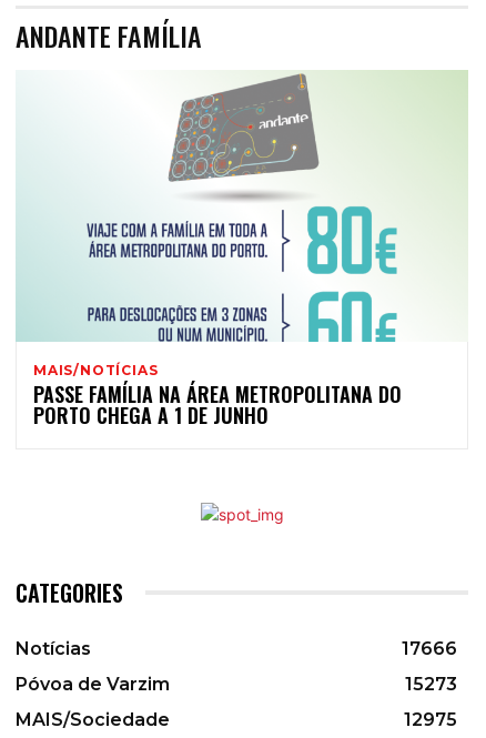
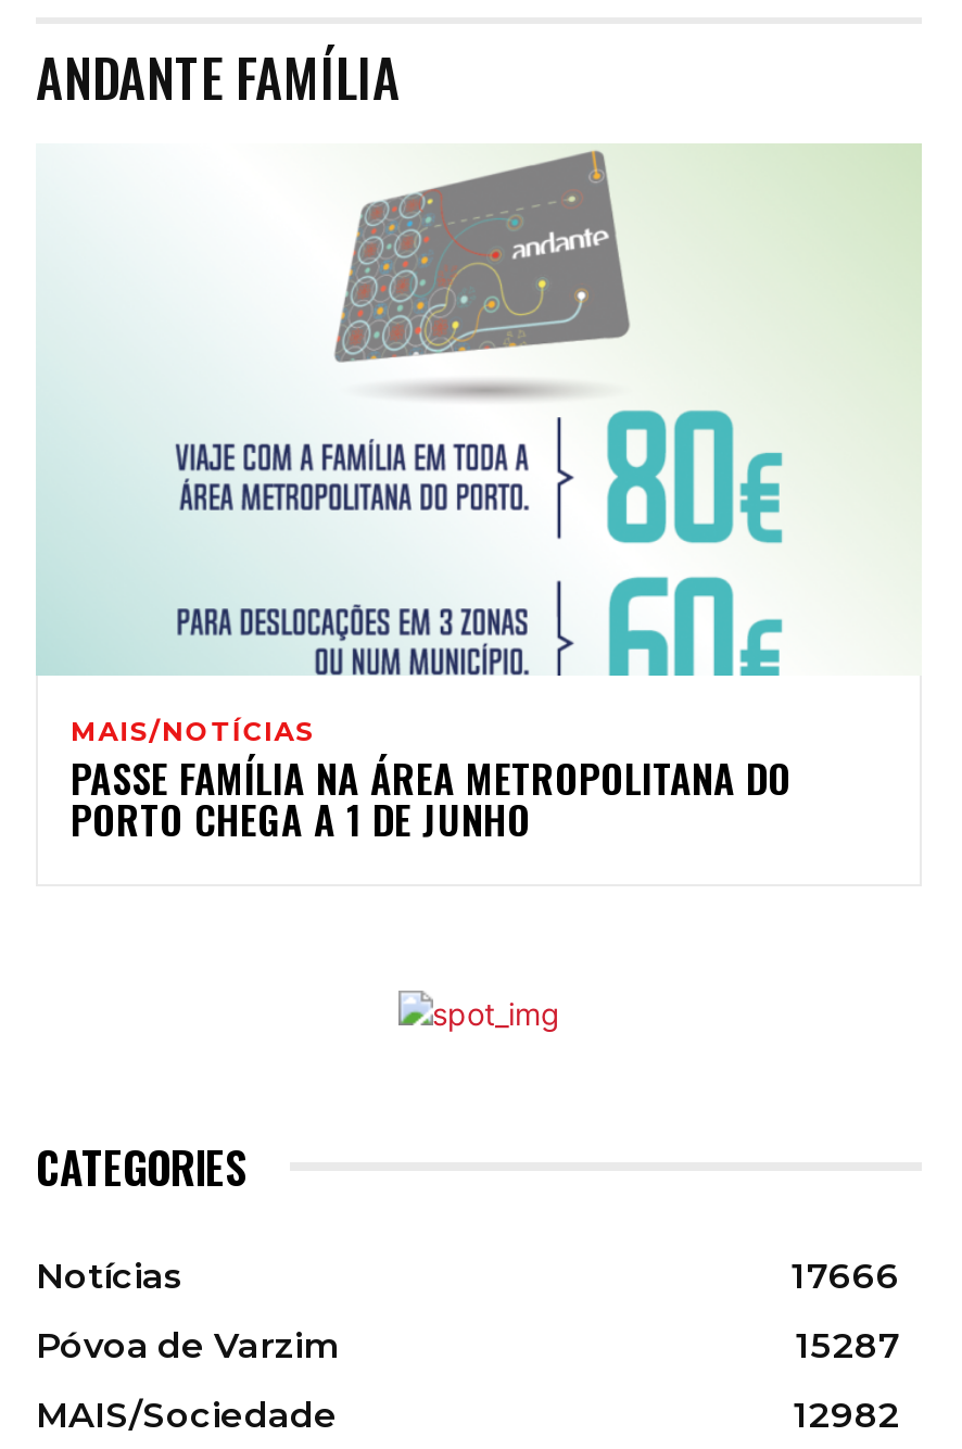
- 15273
+ 15287

- 12975
+ 12982
